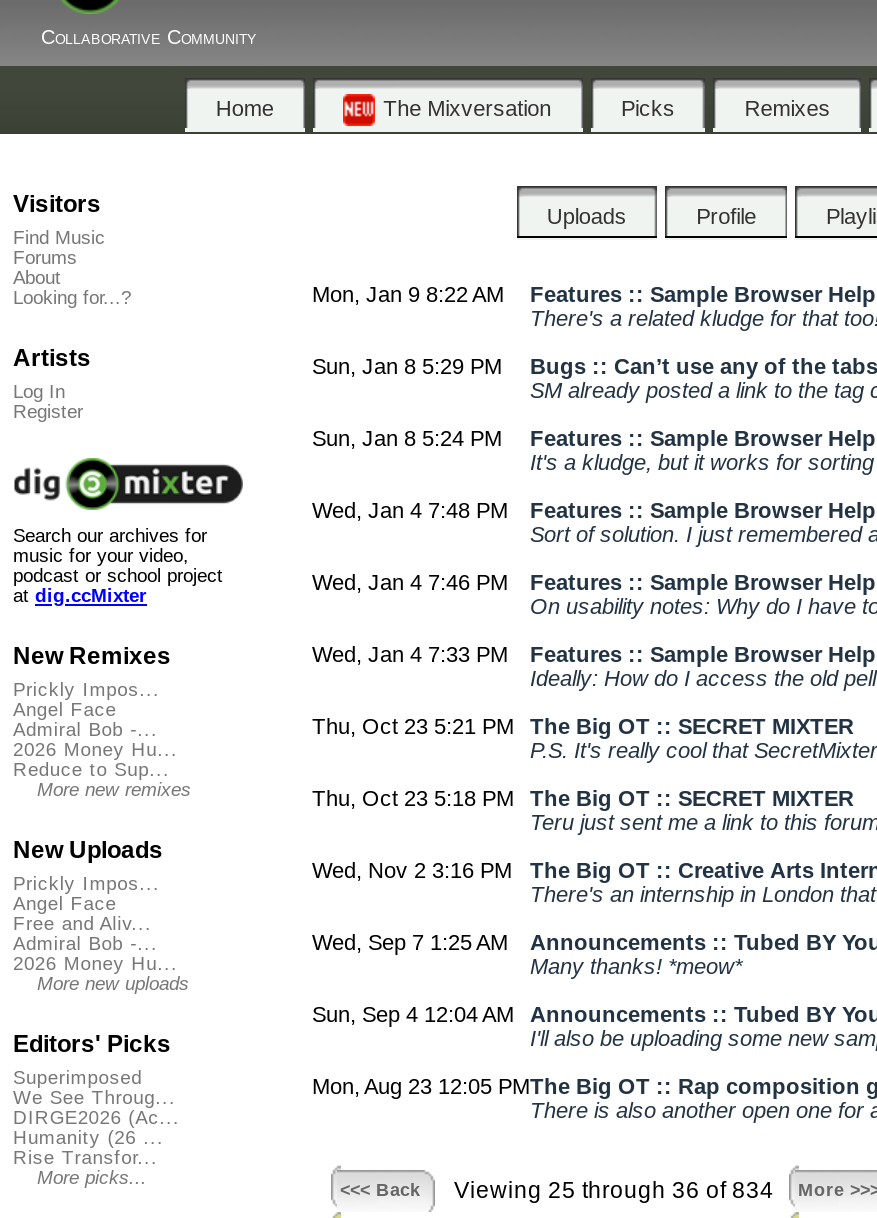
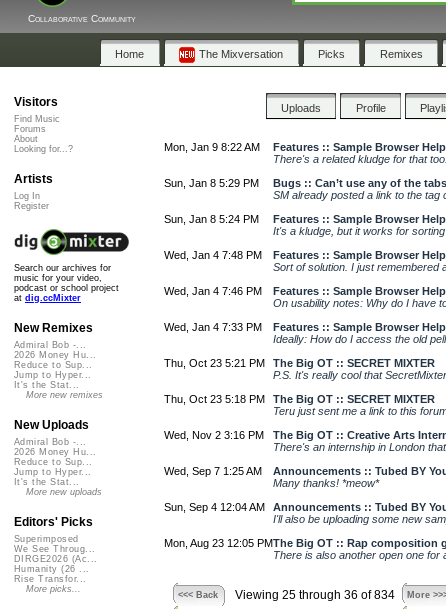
- Prickly Impos...
- Angel Face

moved up: Admiral Bob -... | 2026 Money Hu... | Reduce to Sup...

+ Jump to Hyper...
+ It's the Stat...

- Prickly Impos...
- Angel Face
- Free and Aliv...

moved up: Admiral Bob -... | 2026 Money Hu...

+ Reduce to Sup...
+ Jump to Hyper...
+ It's the Stat...
